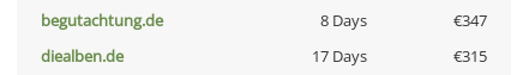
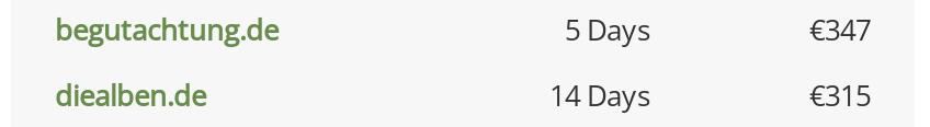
- 8 Days
+ 5 Days

- 17 Days
+ 14 Days
